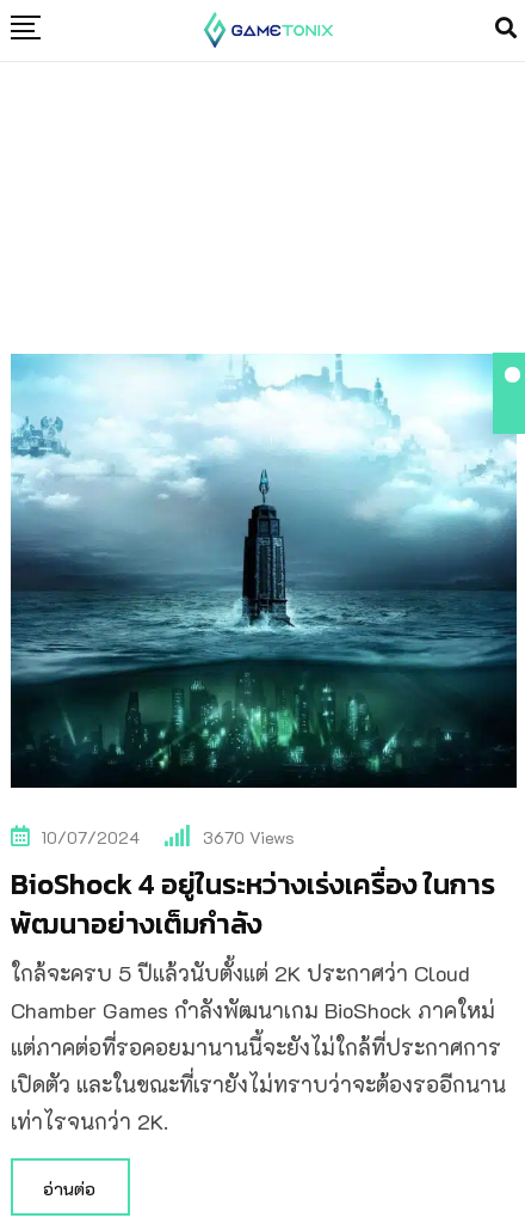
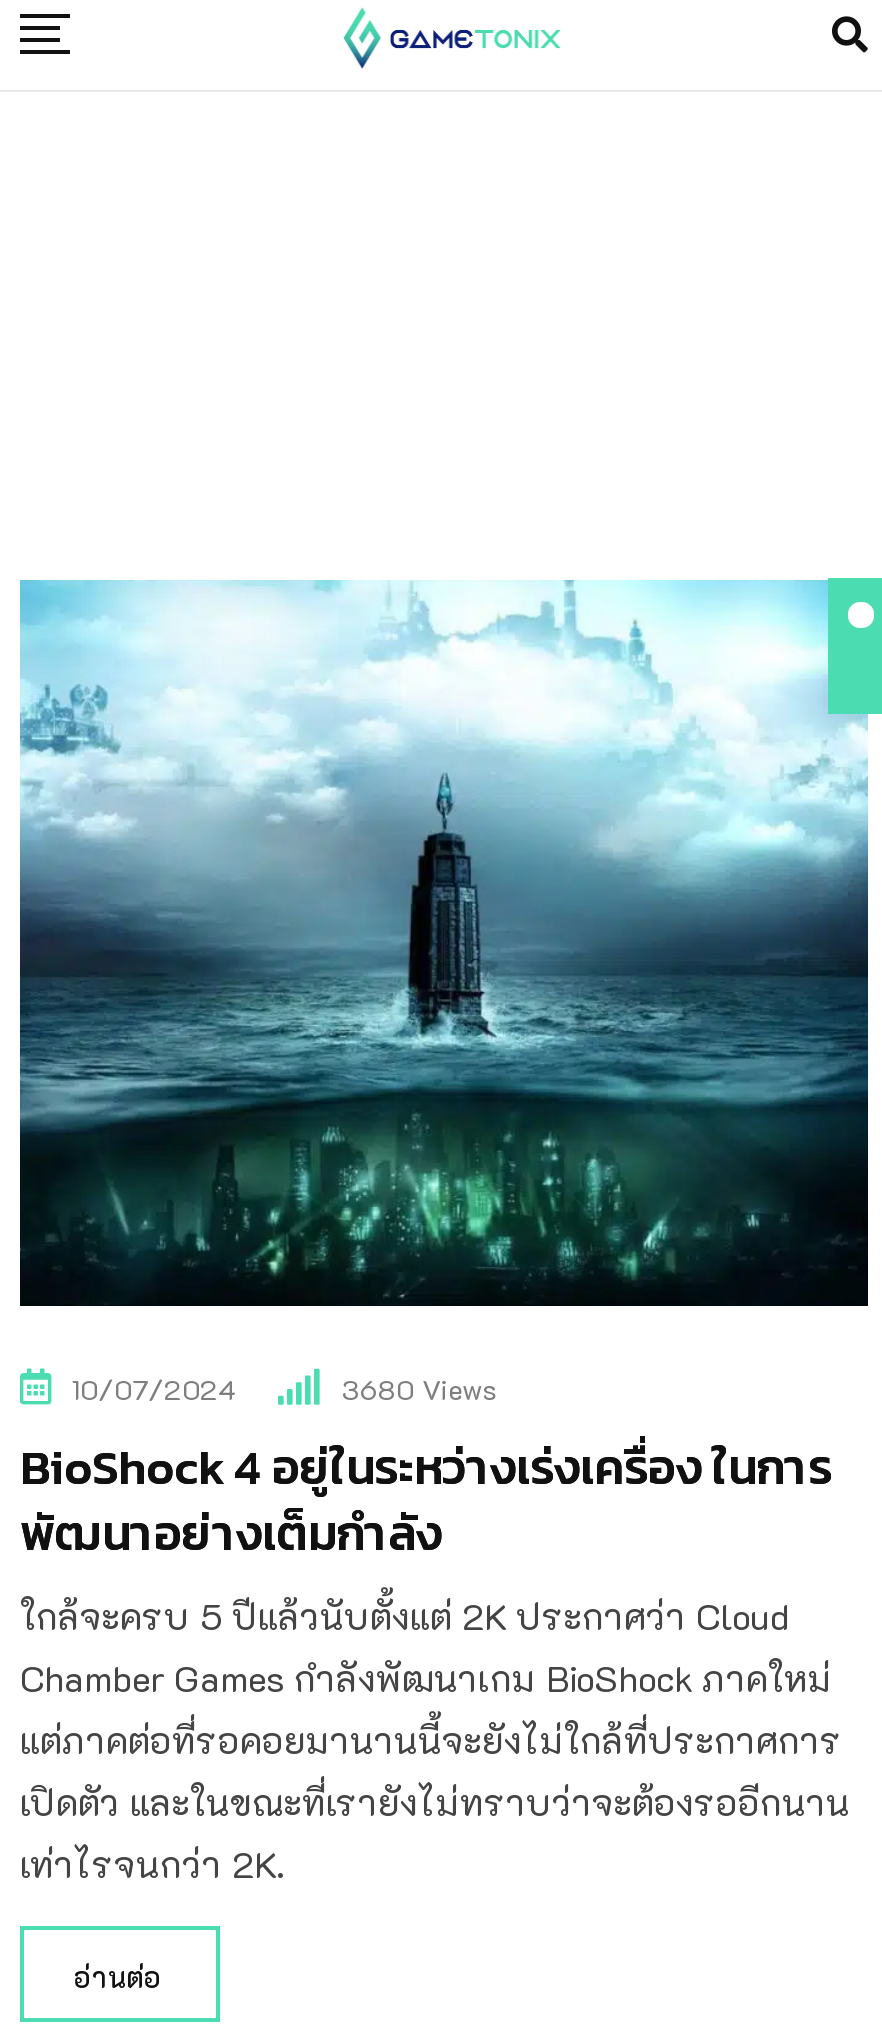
- 3670 Views
+ 3680 Views
